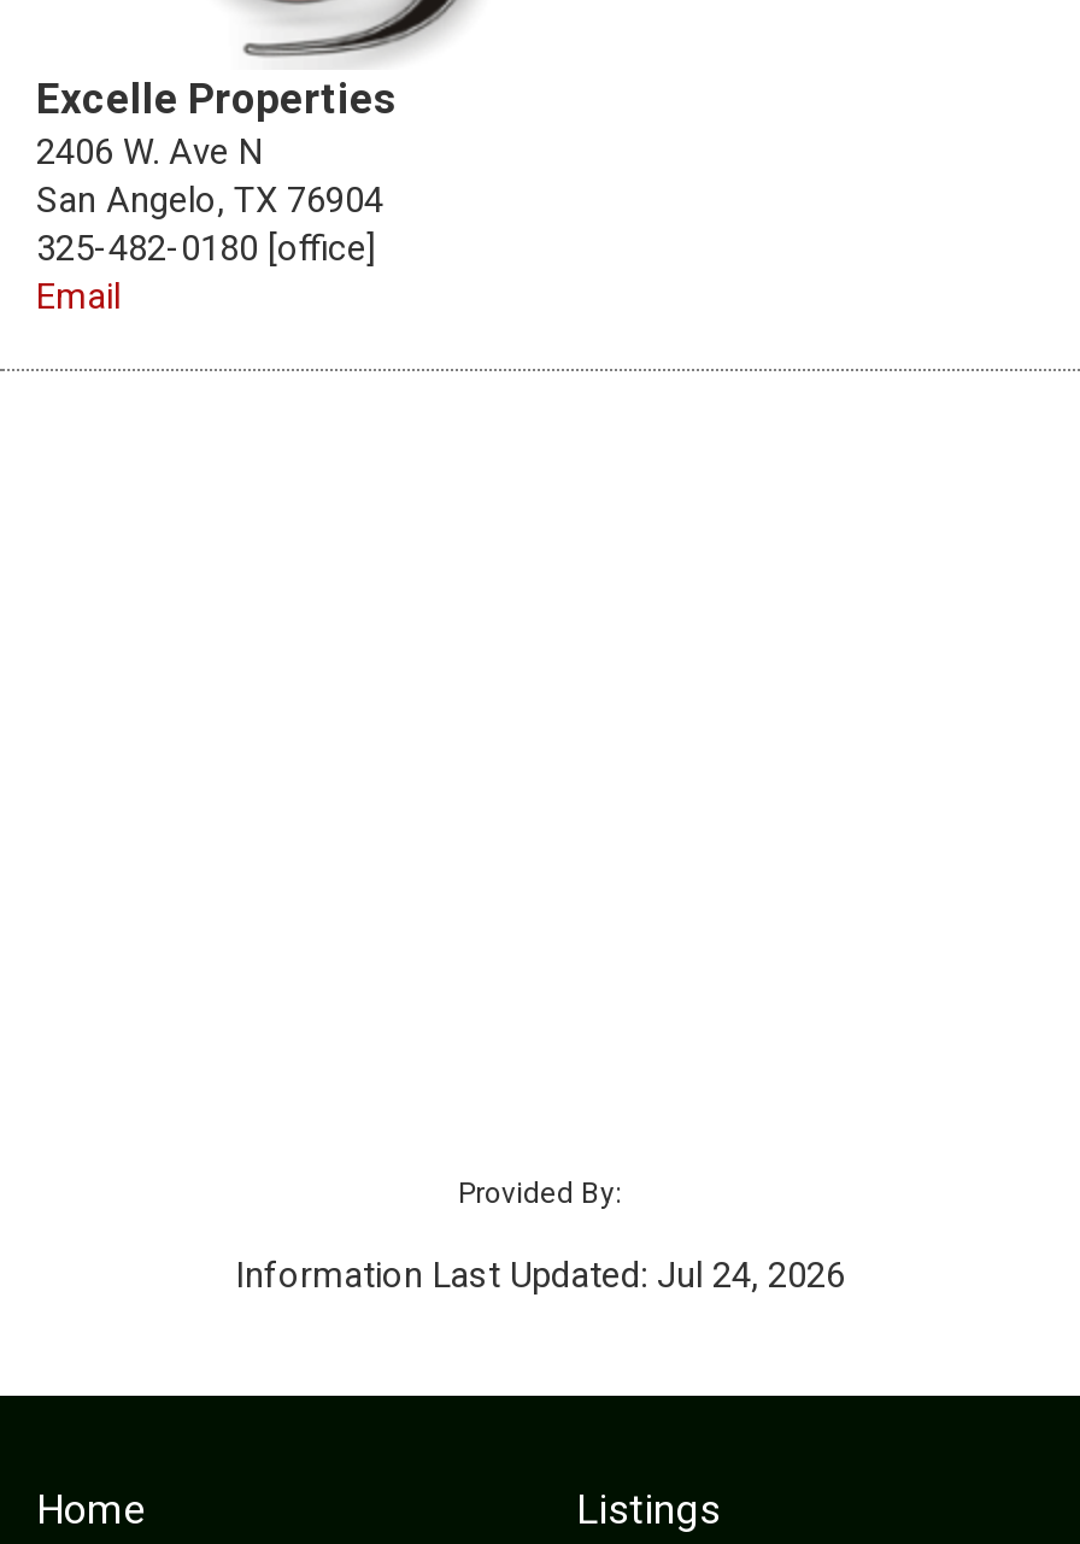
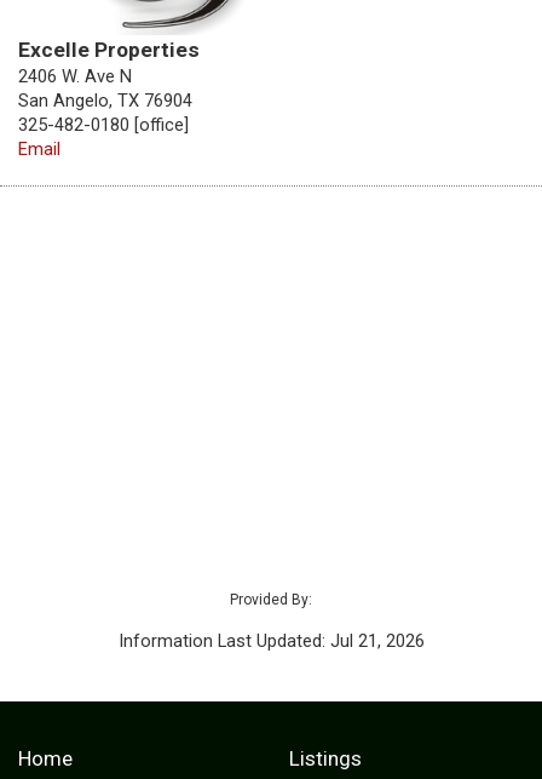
- Information Last Updated: Jul 24, 2026
+ Information Last Updated: Jul 21, 2026
